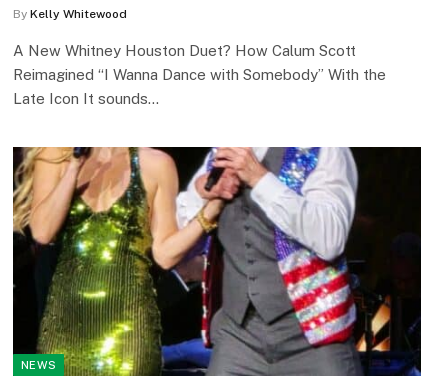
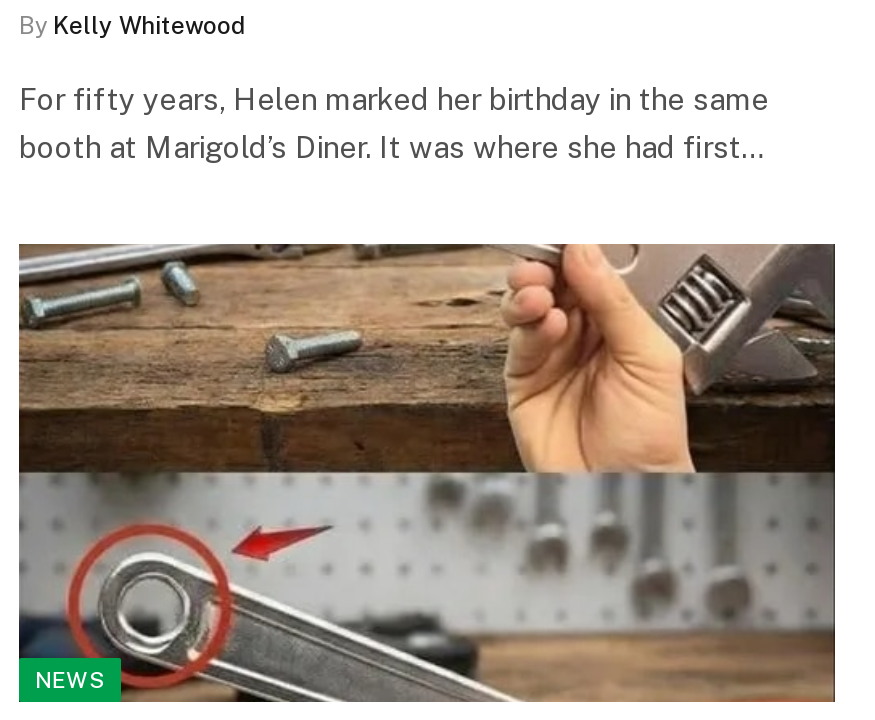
- A New Whitney Houston Duet? How Calum Scott
- Reimagined “I Wanna Dance with Somebody” With the
- Late Icon It sounds…
+ For fifty years, Helen marked her birthday in the same
+ booth at Marigold’s Diner. It was where she had first…

- [image]
+ [image]
